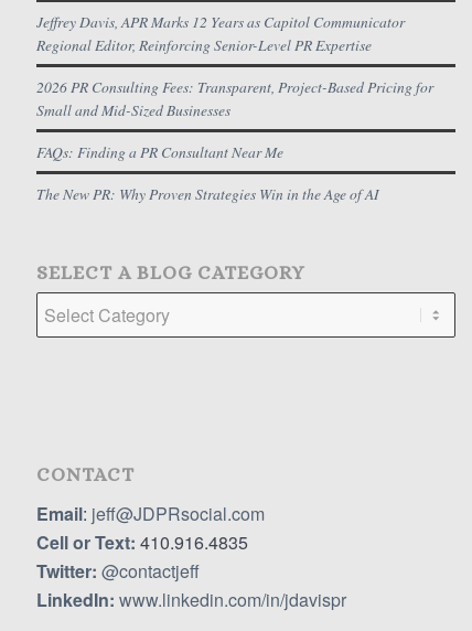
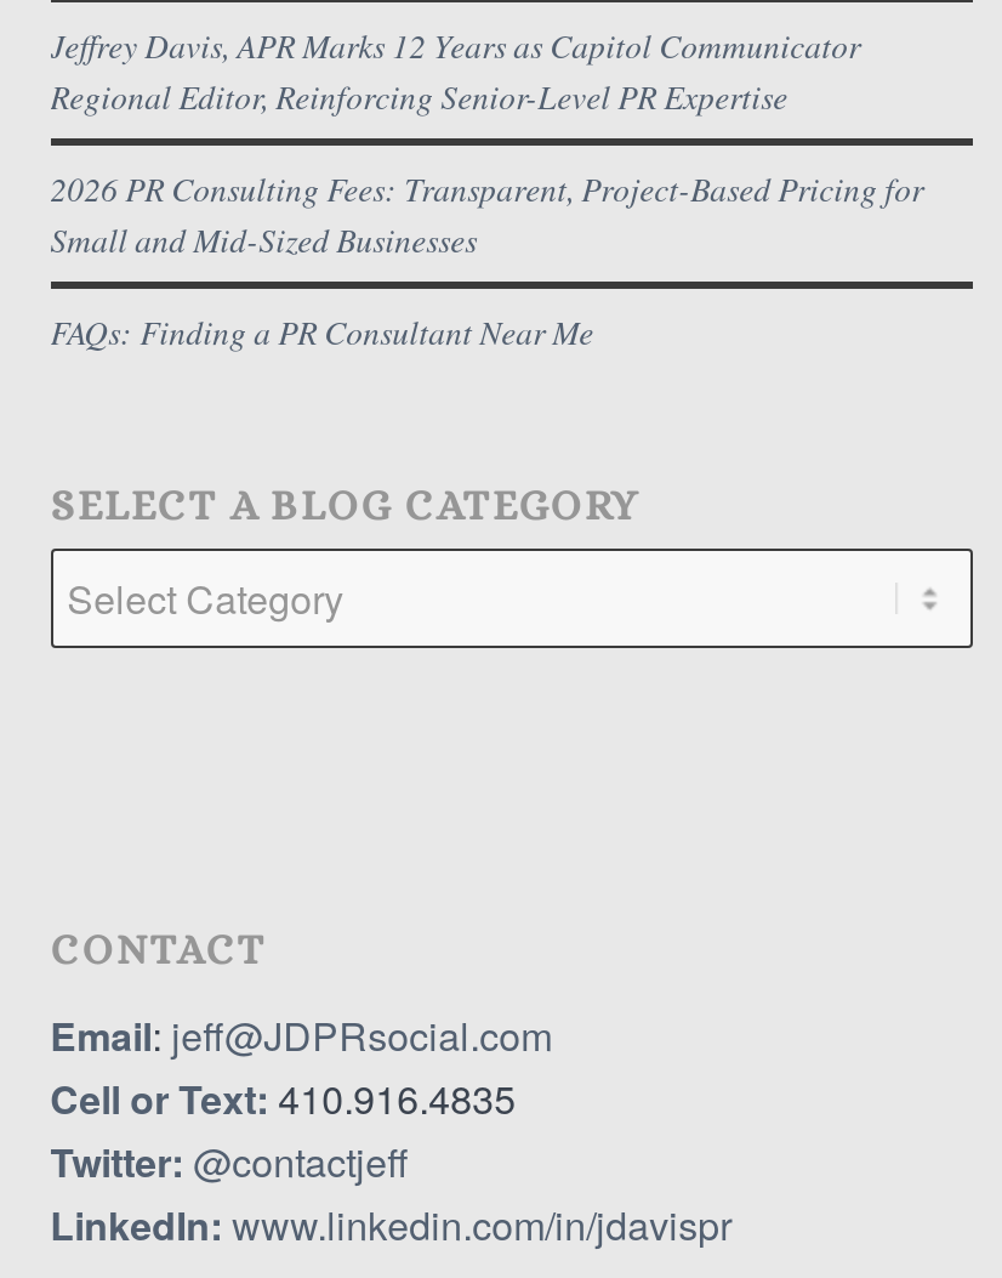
- The New PR: Why Proven Strategies Win in the Age of AI
